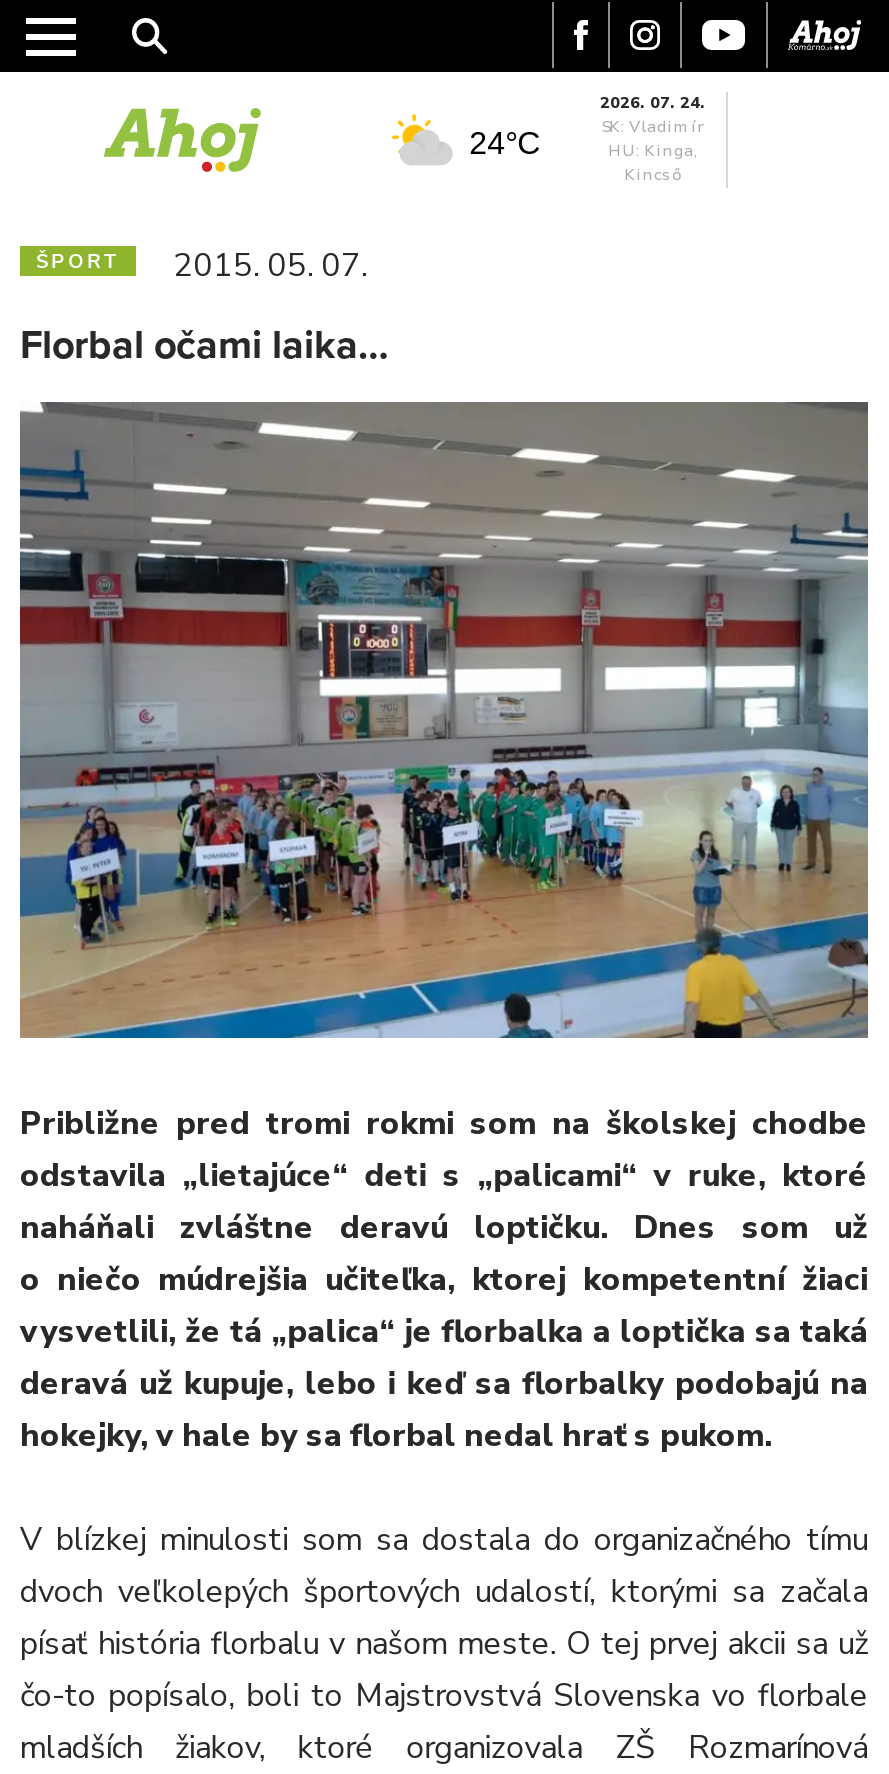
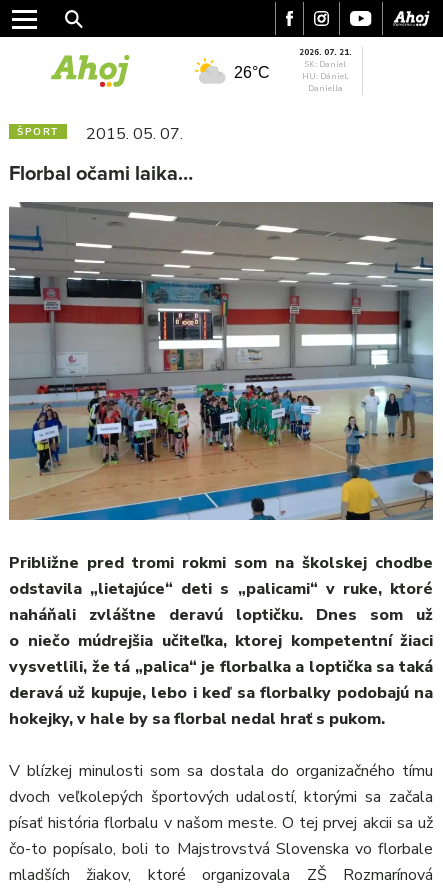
- 2026. 07. 24.
- SK: Vladimír
- HU: Kinga,
- Kincső
+ 2026. 07. 21.
+ SK: Daniel
+ HU: Dániel,
+ Daniella

- 24°C
+ 26°C
